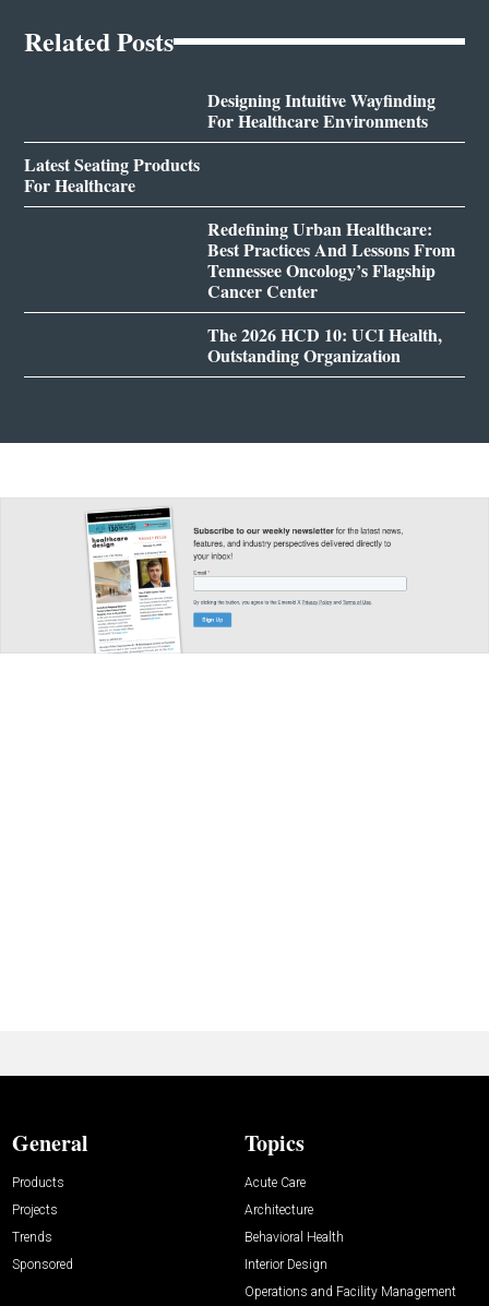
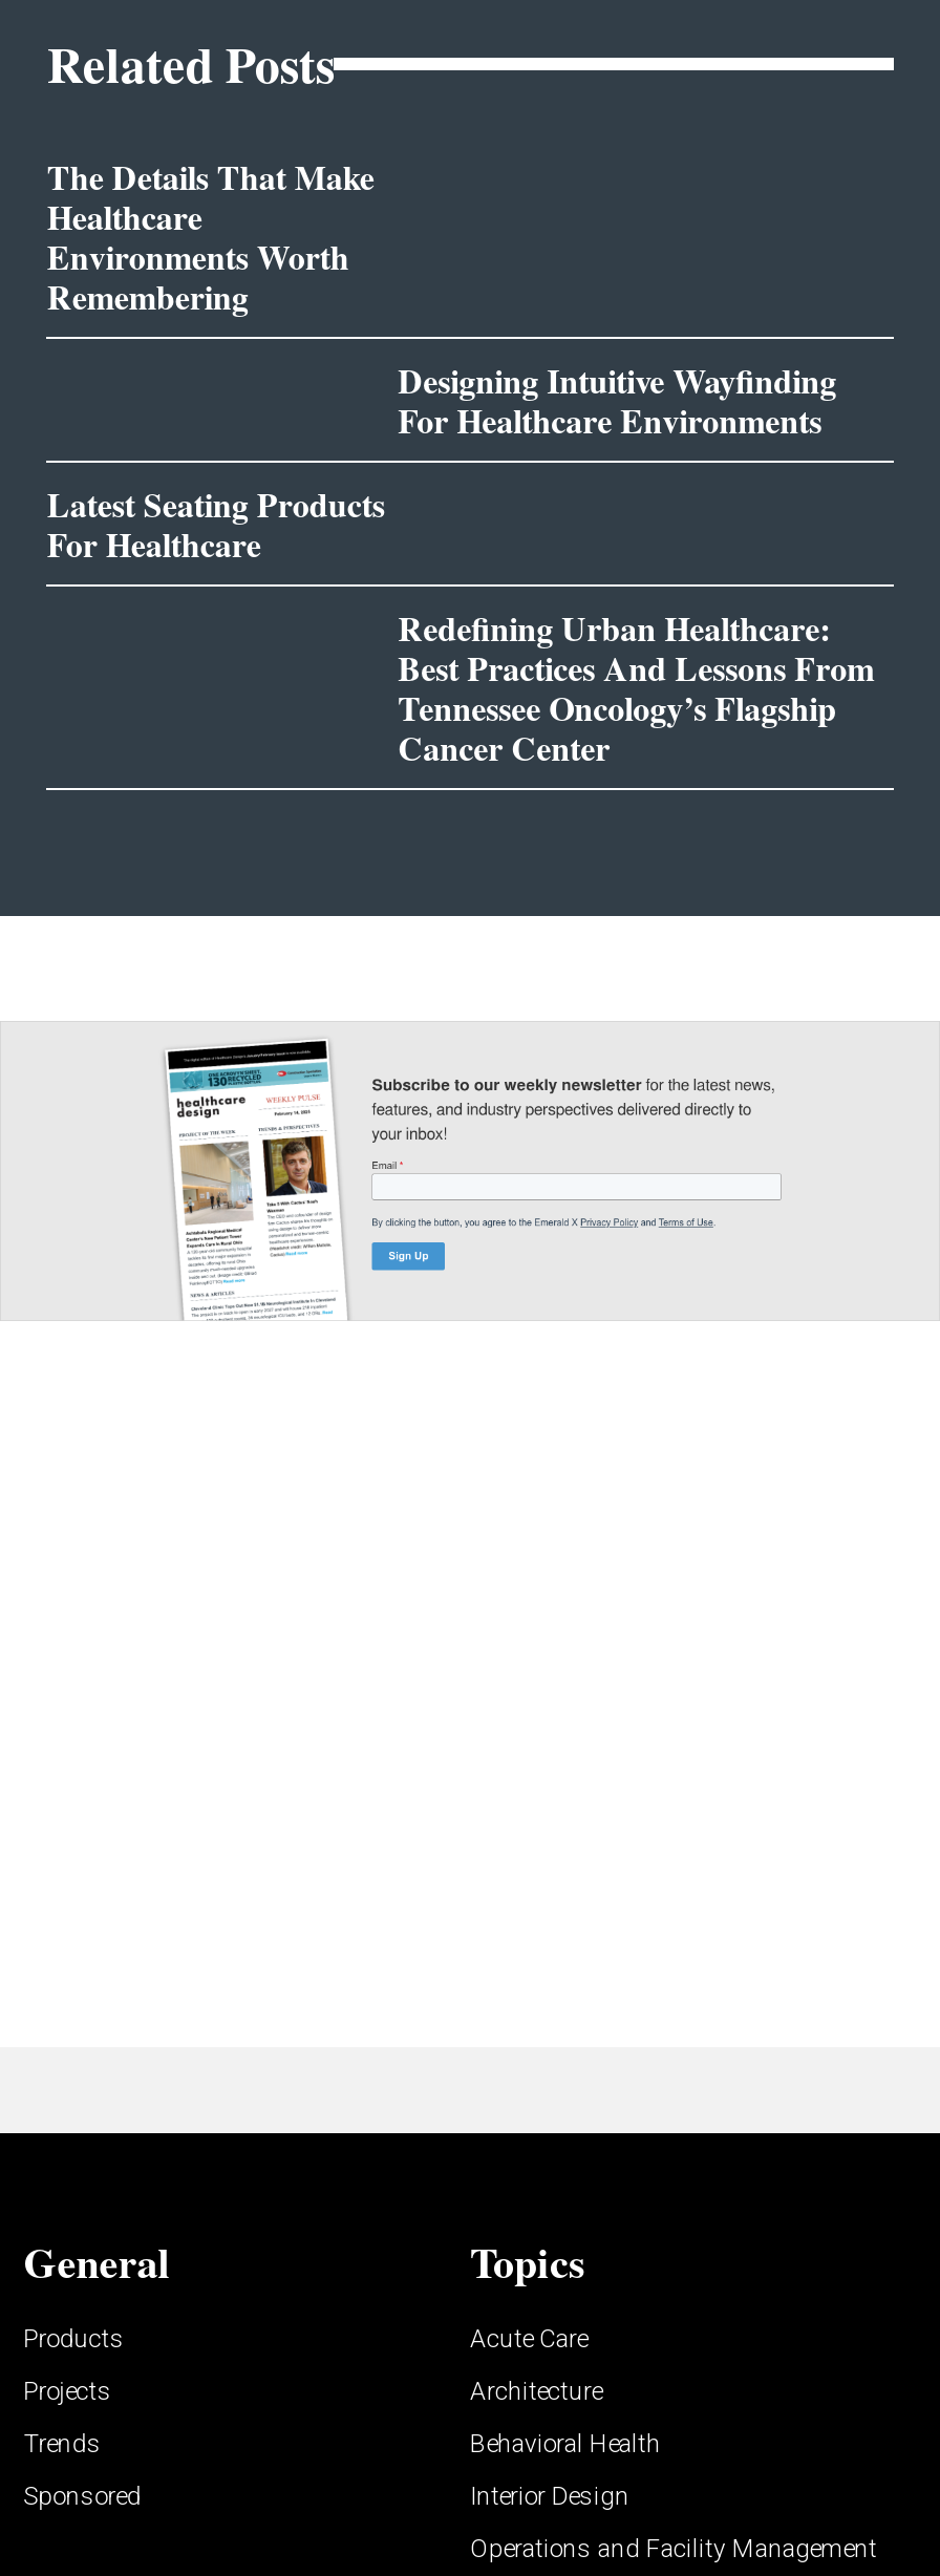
+ The Details That Make
+ Healthcare
+ Environments Worth
+ Remembering

moved down: Designing Intuitive Wayfinding | For Healthcare Environments | Latest Seating Products | For Healthcare | Redefining Urban Healthcare: | Best Practices And Lessons From | Tennessee Oncology’s Flagship | Cancer Center

- The 2026 HCD 10: UCI Health,
- Outstanding Organization
